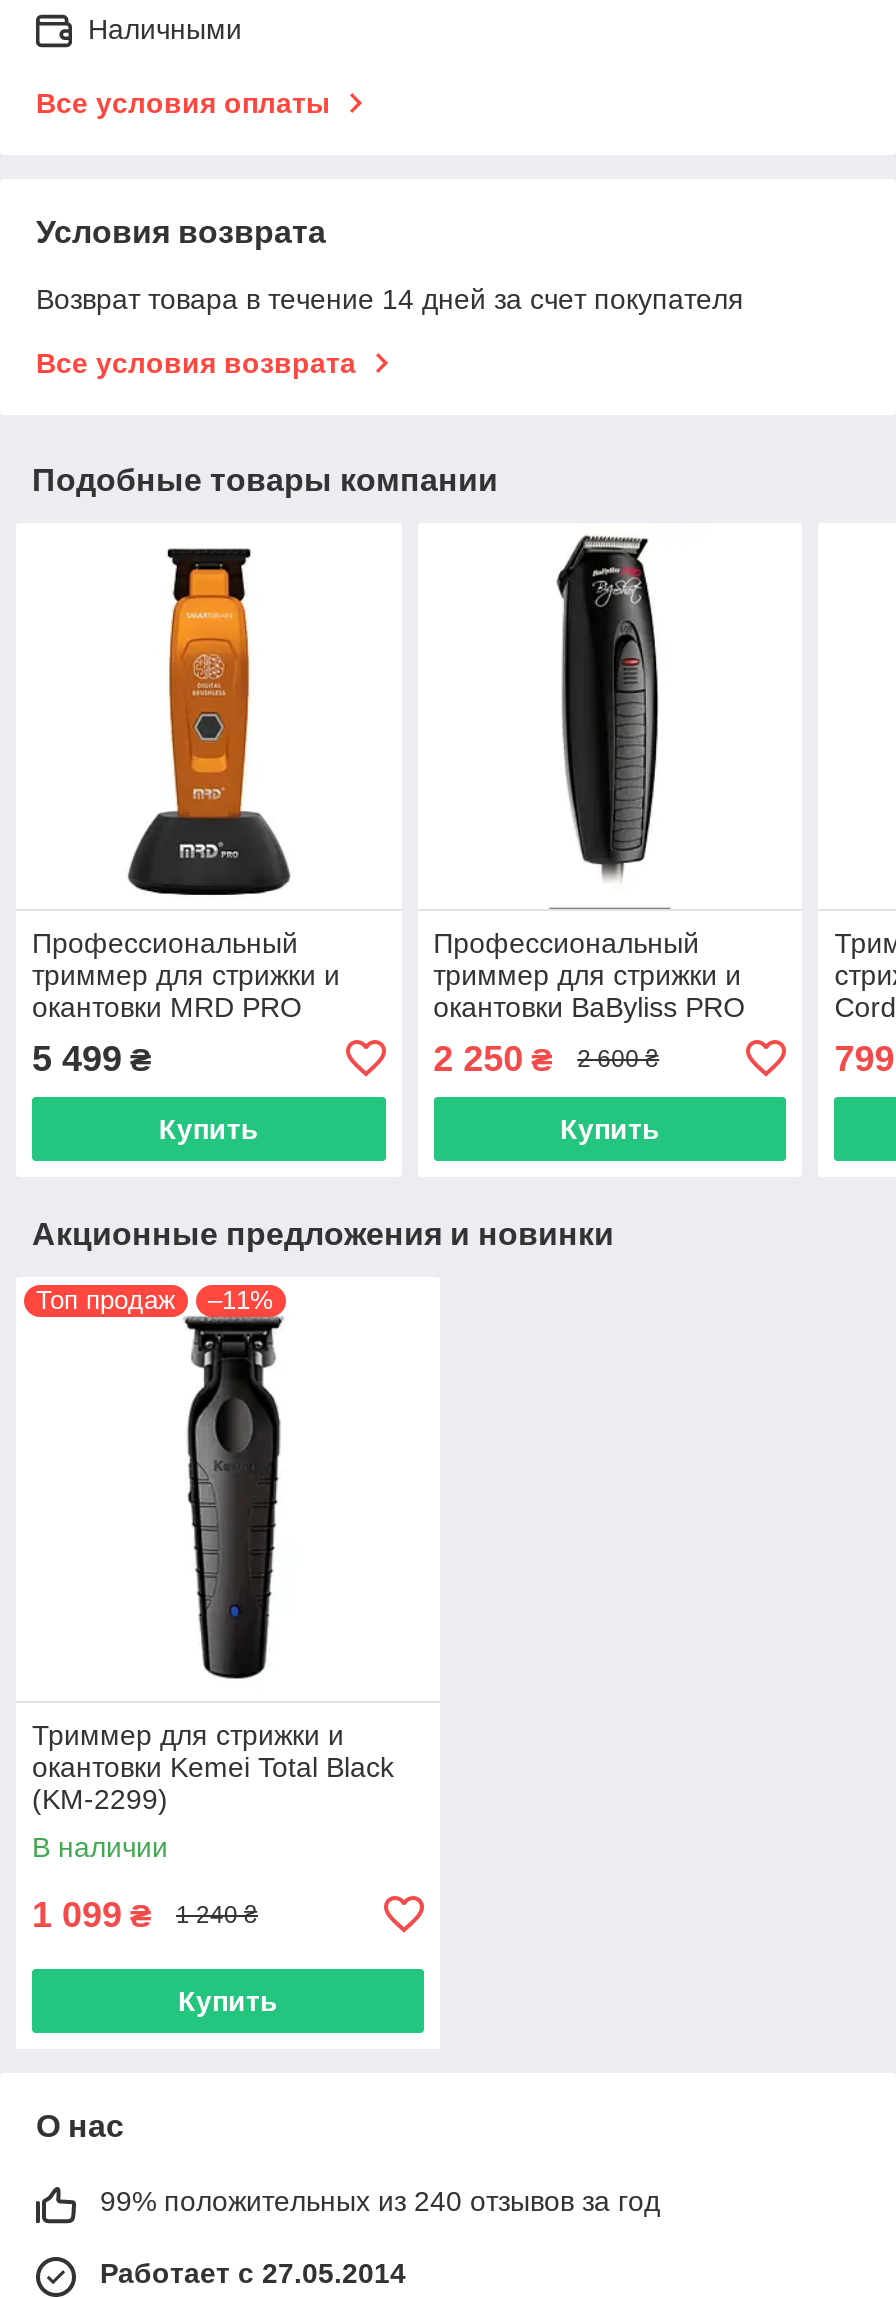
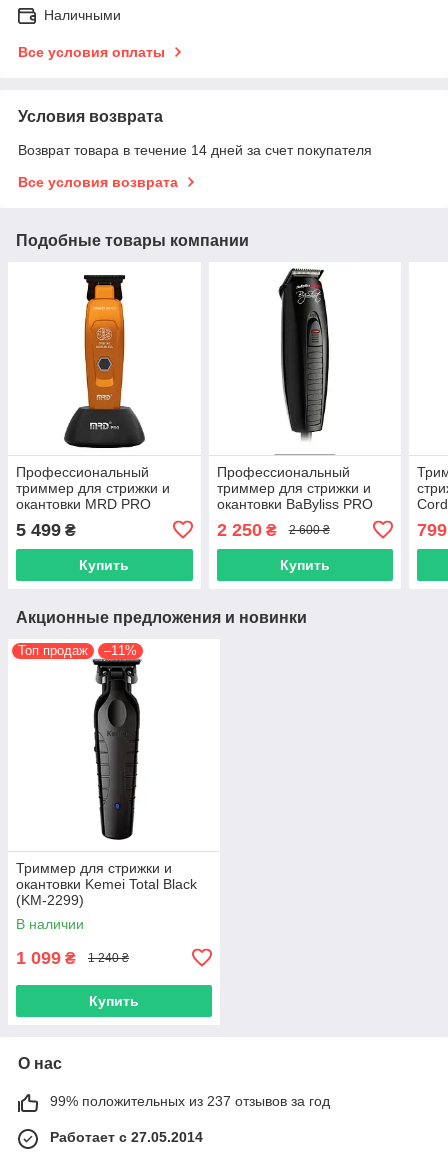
- 99% положительных из 240 отзывов за год
+ 99% положительных из 237 отзывов за год
